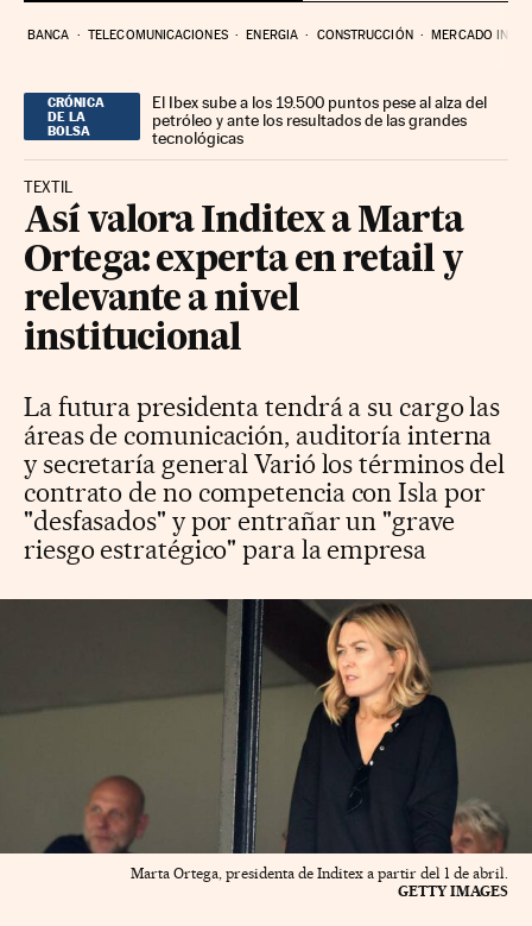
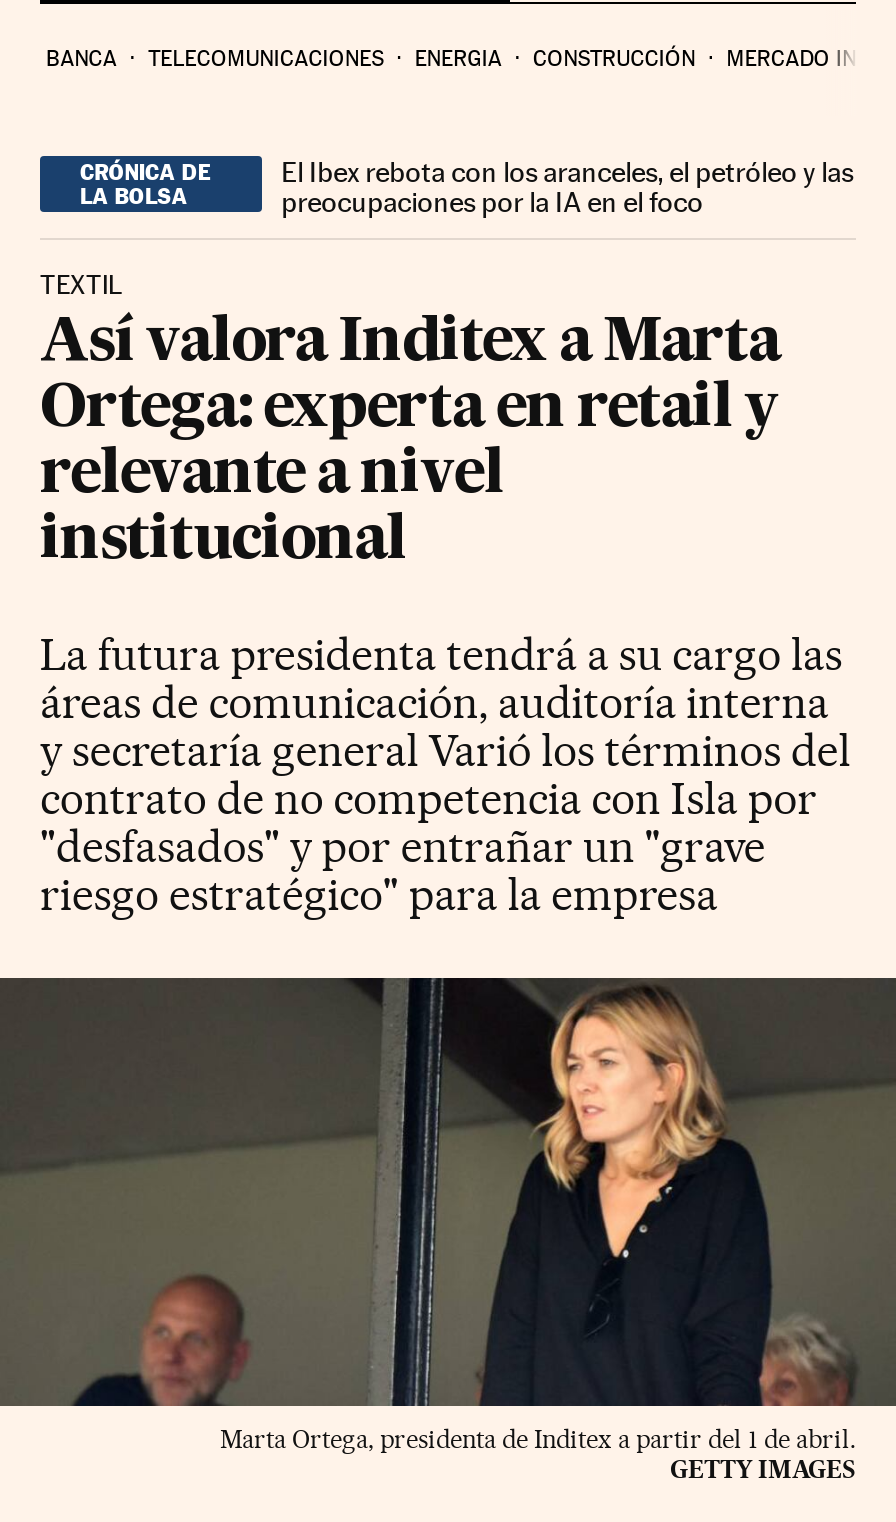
- El Ibex sube a los 19.500 puntos pese al alza del
- petróleo y ante los resultados de las grandes
- tecnológicas
+ El Ibex rebota con los aranceles, el petróleo y las
+ preocupaciones por la IA en el foco
